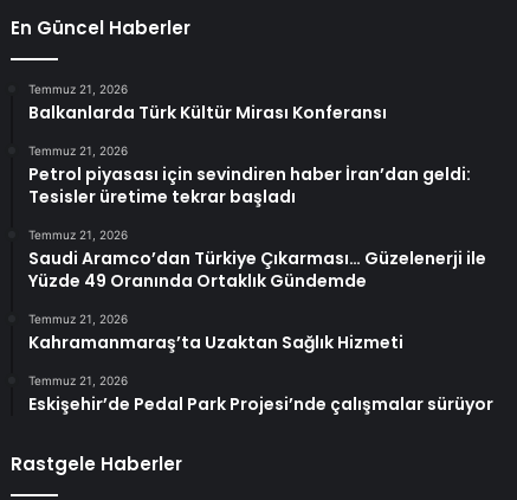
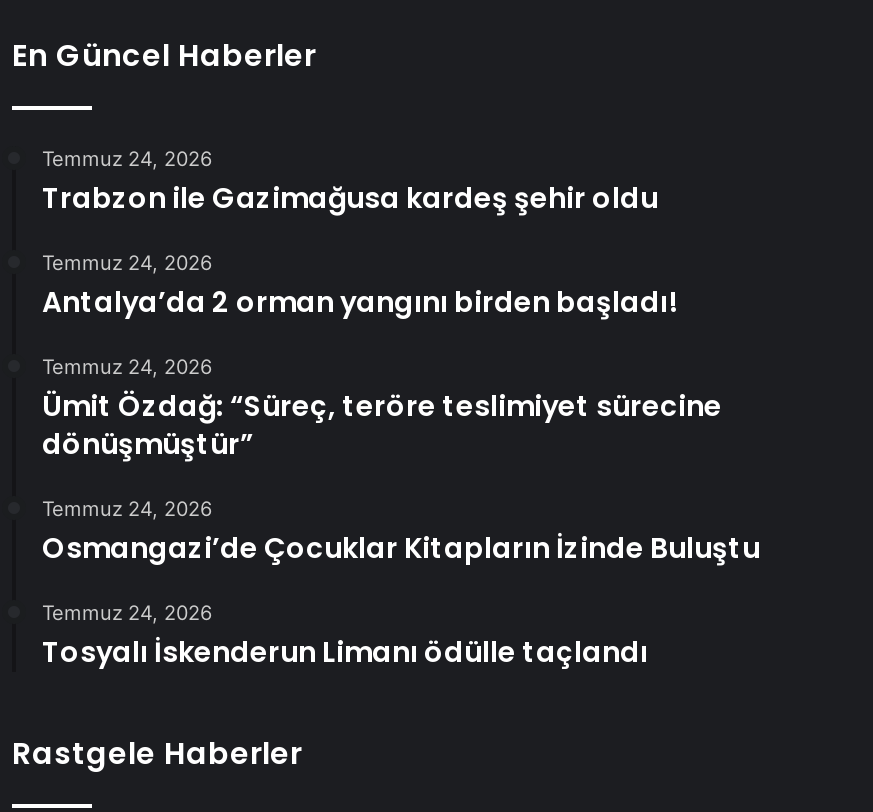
- Temmuz 21, 2026
- Balkanlarda Türk Kültür Mirası Konferansı
+ Temmuz 24, 2026
+ Trabzon ile Gazimağusa kardeş şehir oldu

- Temmuz 21, 2026
- Petrol piyasası için sevindiren haber İran’dan geldi:
- Tesisler üretime tekrar başladı
+ Temmuz 24, 2026
+ Antalya’da 2 orman yangını birden başladı!

- Temmuz 21, 2026
- Saudi Aramco’dan Türkiye Çıkarması… Güzelenerji ile
- Yüzde 49 Oranında Ortaklık Gündemde
+ Temmuz 24, 2026
+ Ümit Özdağ: “Süreç, teröre teslimiyet sürecine
+ dönüşmüştür”

- Temmuz 21, 2026
- Kahramanmaraş’ta Uzaktan Sağlık Hizmeti
+ Temmuz 24, 2026
+ Osmangazi’de Çocuklar Kitapların İzinde Buluştu

- Temmuz 21, 2026
- Eskişehir’de Pedal Park Projesi’nde çalışmalar sürüyor
+ Temmuz 24, 2026
+ Tosyalı İskenderun Limanı ödülle taçlandı
